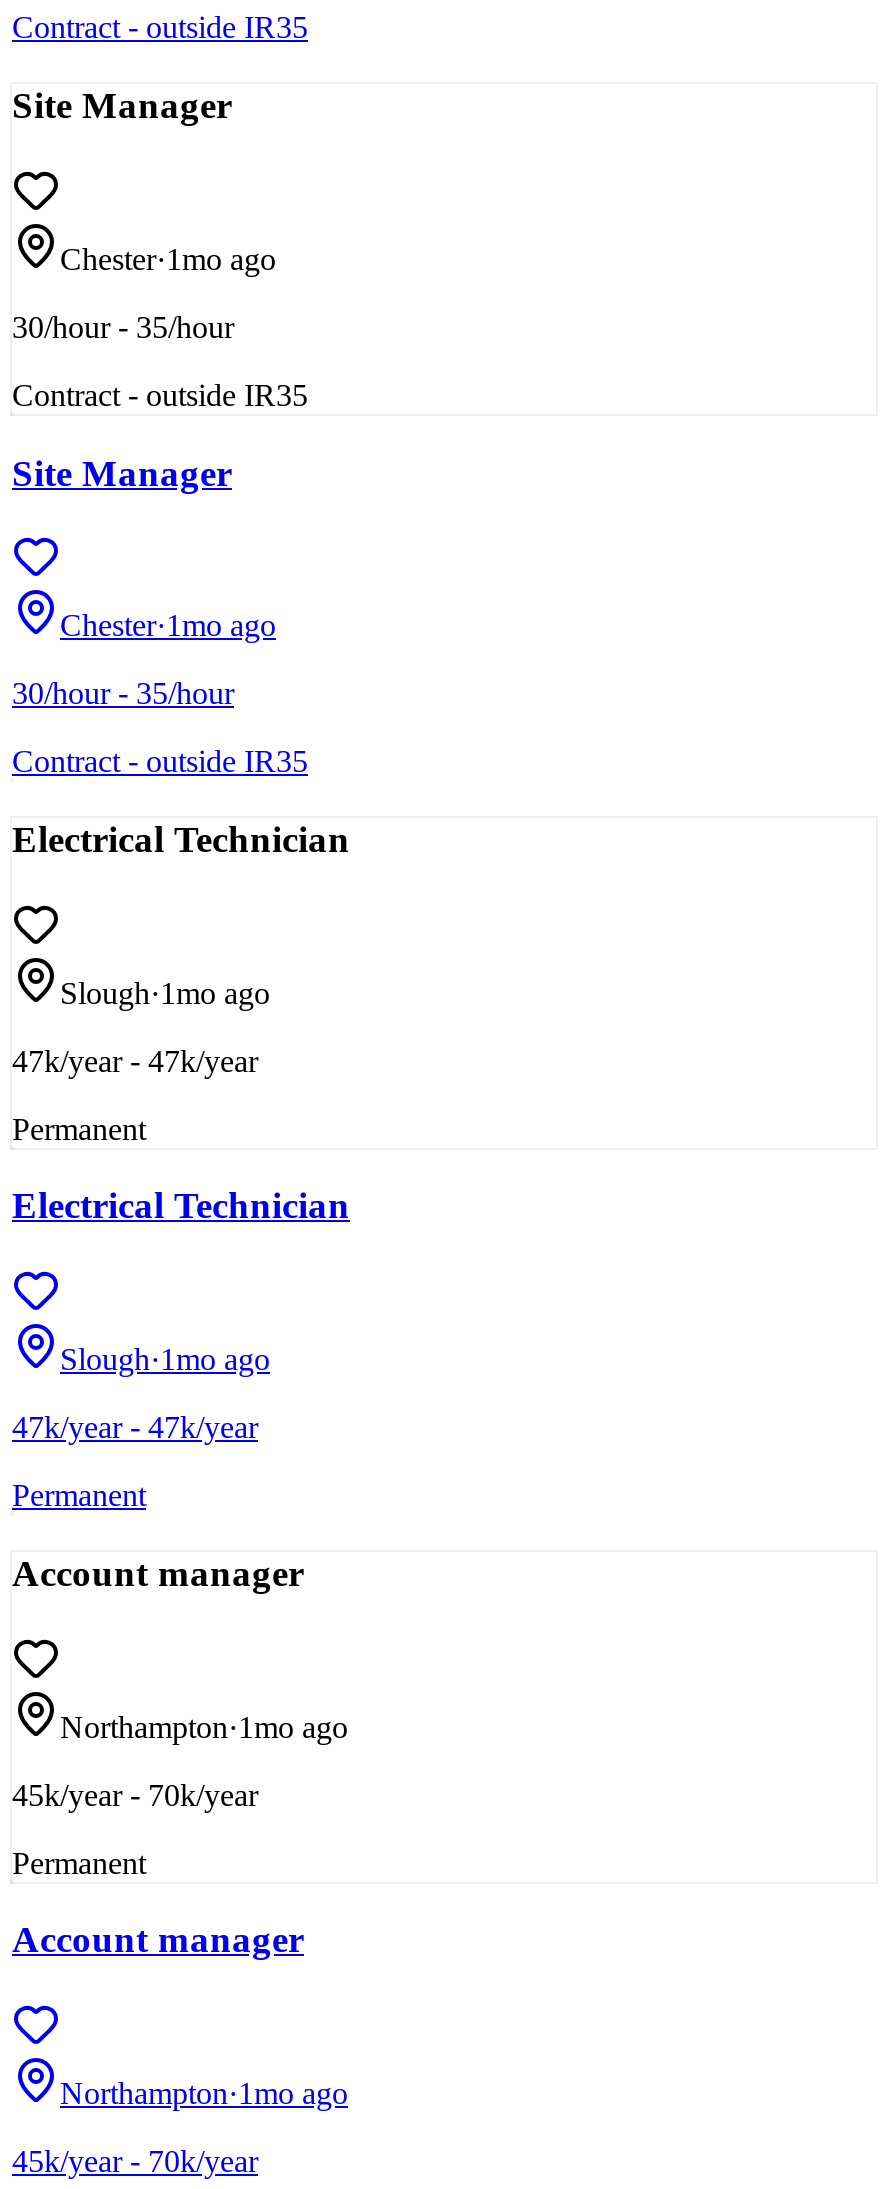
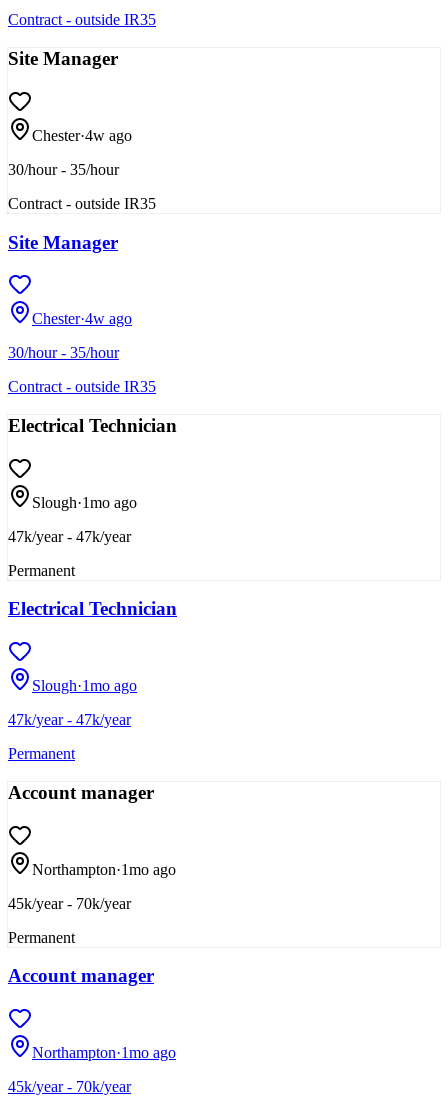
- Chester · 1mo ago
+ Chester · 4w ago

- Chester · 1mo ago
+ Chester · 4w ago
